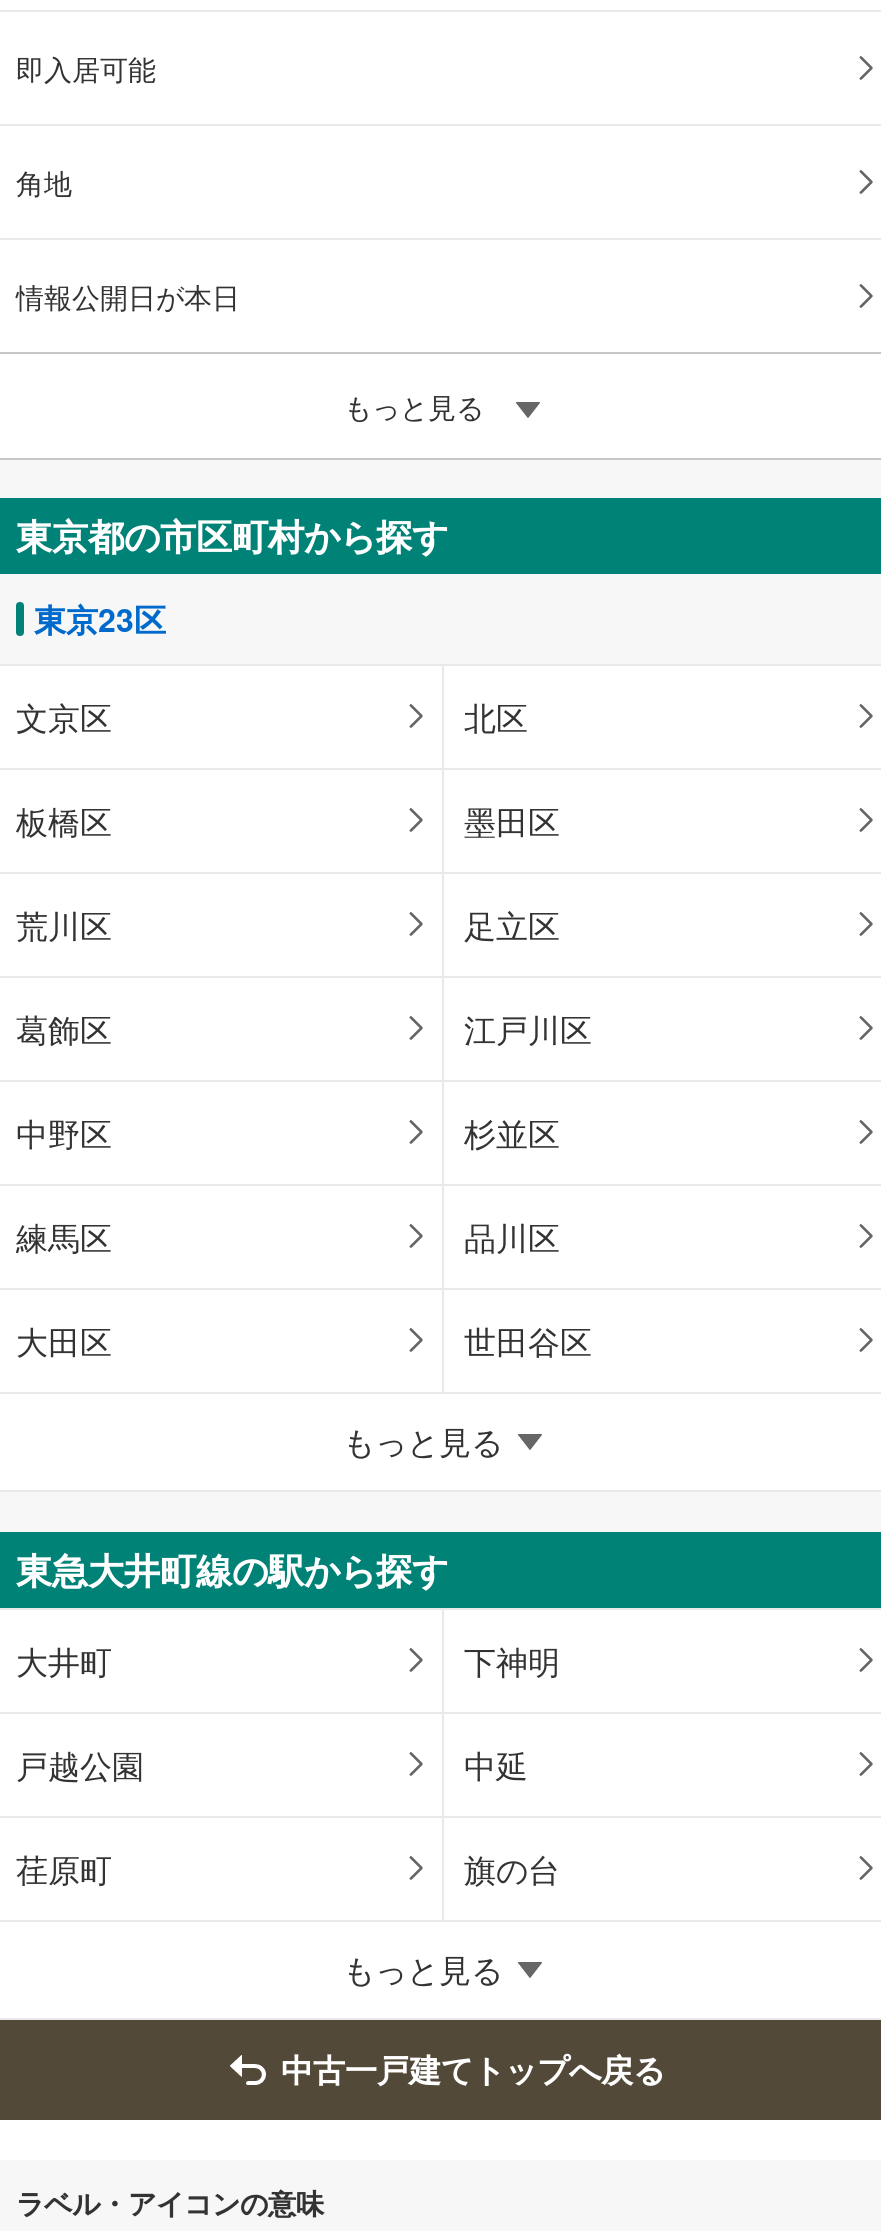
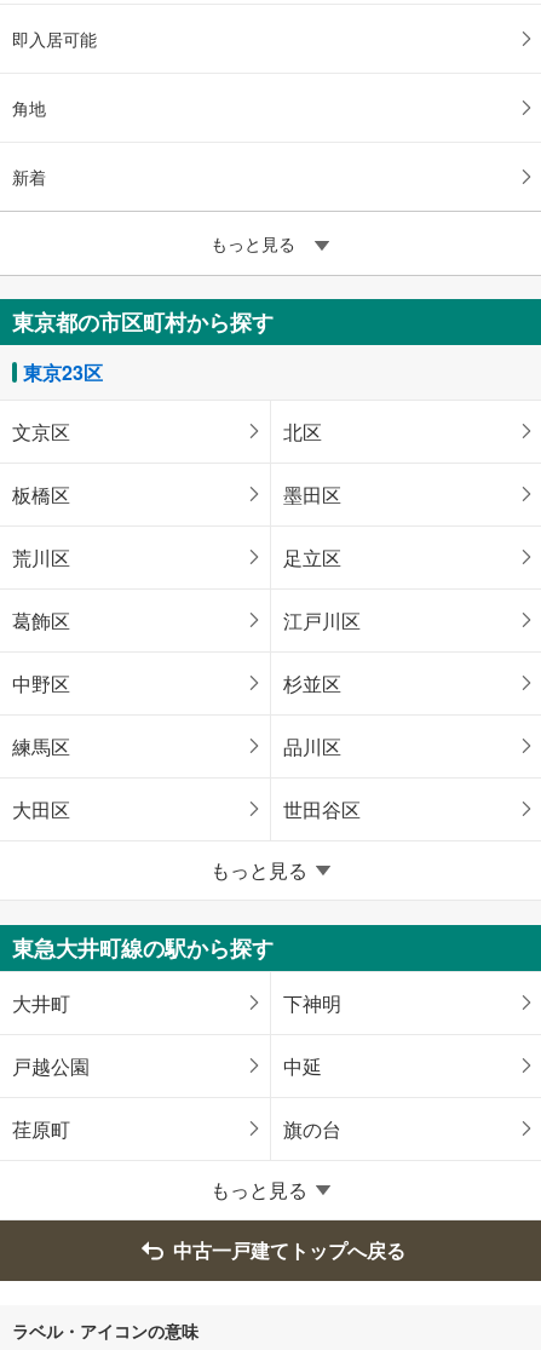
- 情報公開日が本日
+ 新着
